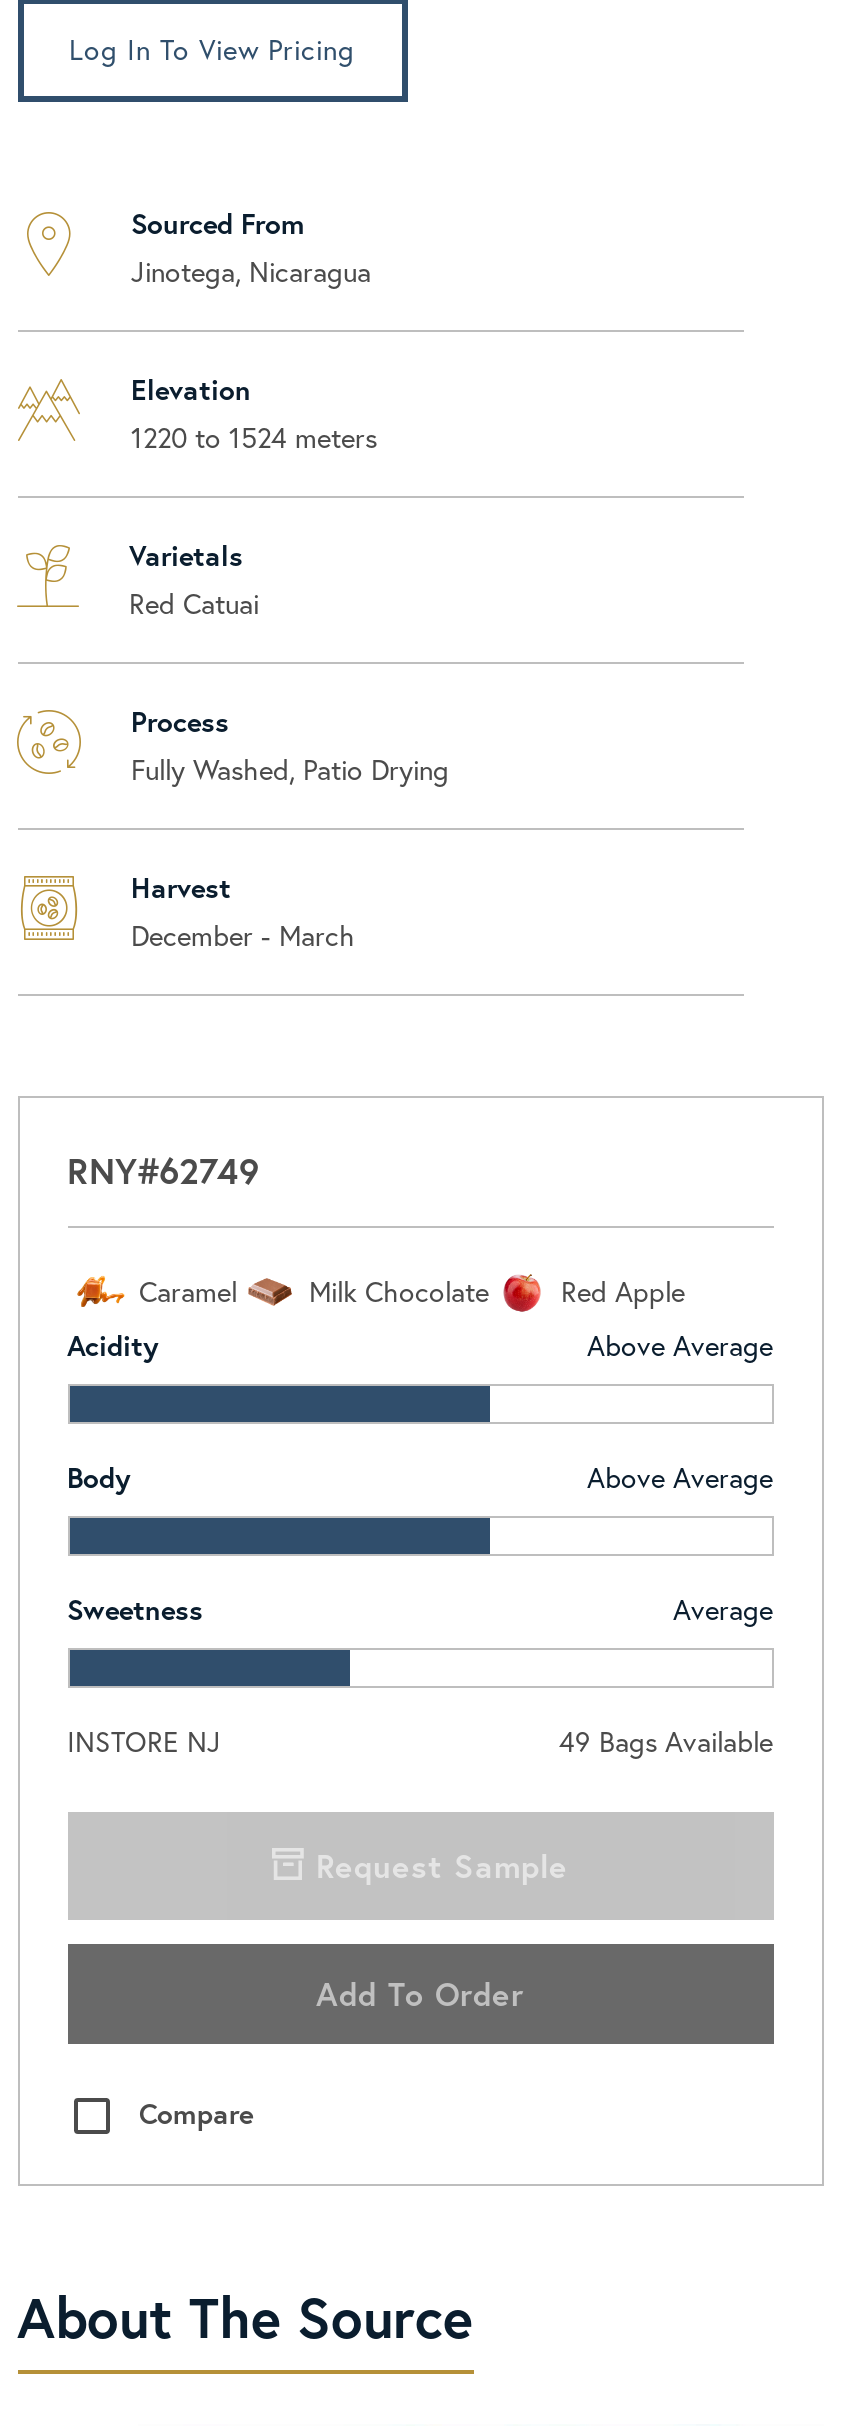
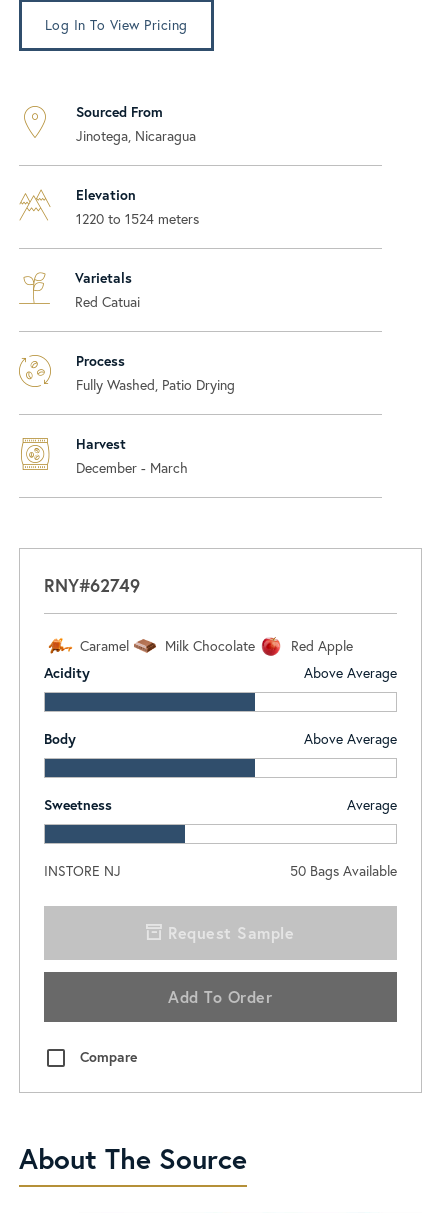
- 49 Bags Available
+ 50 Bags Available
